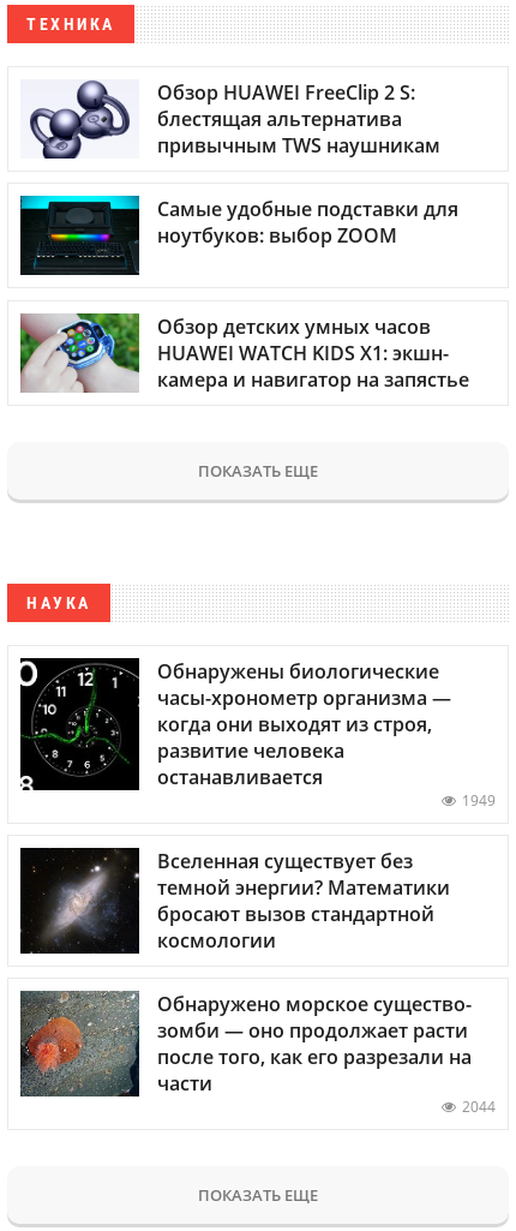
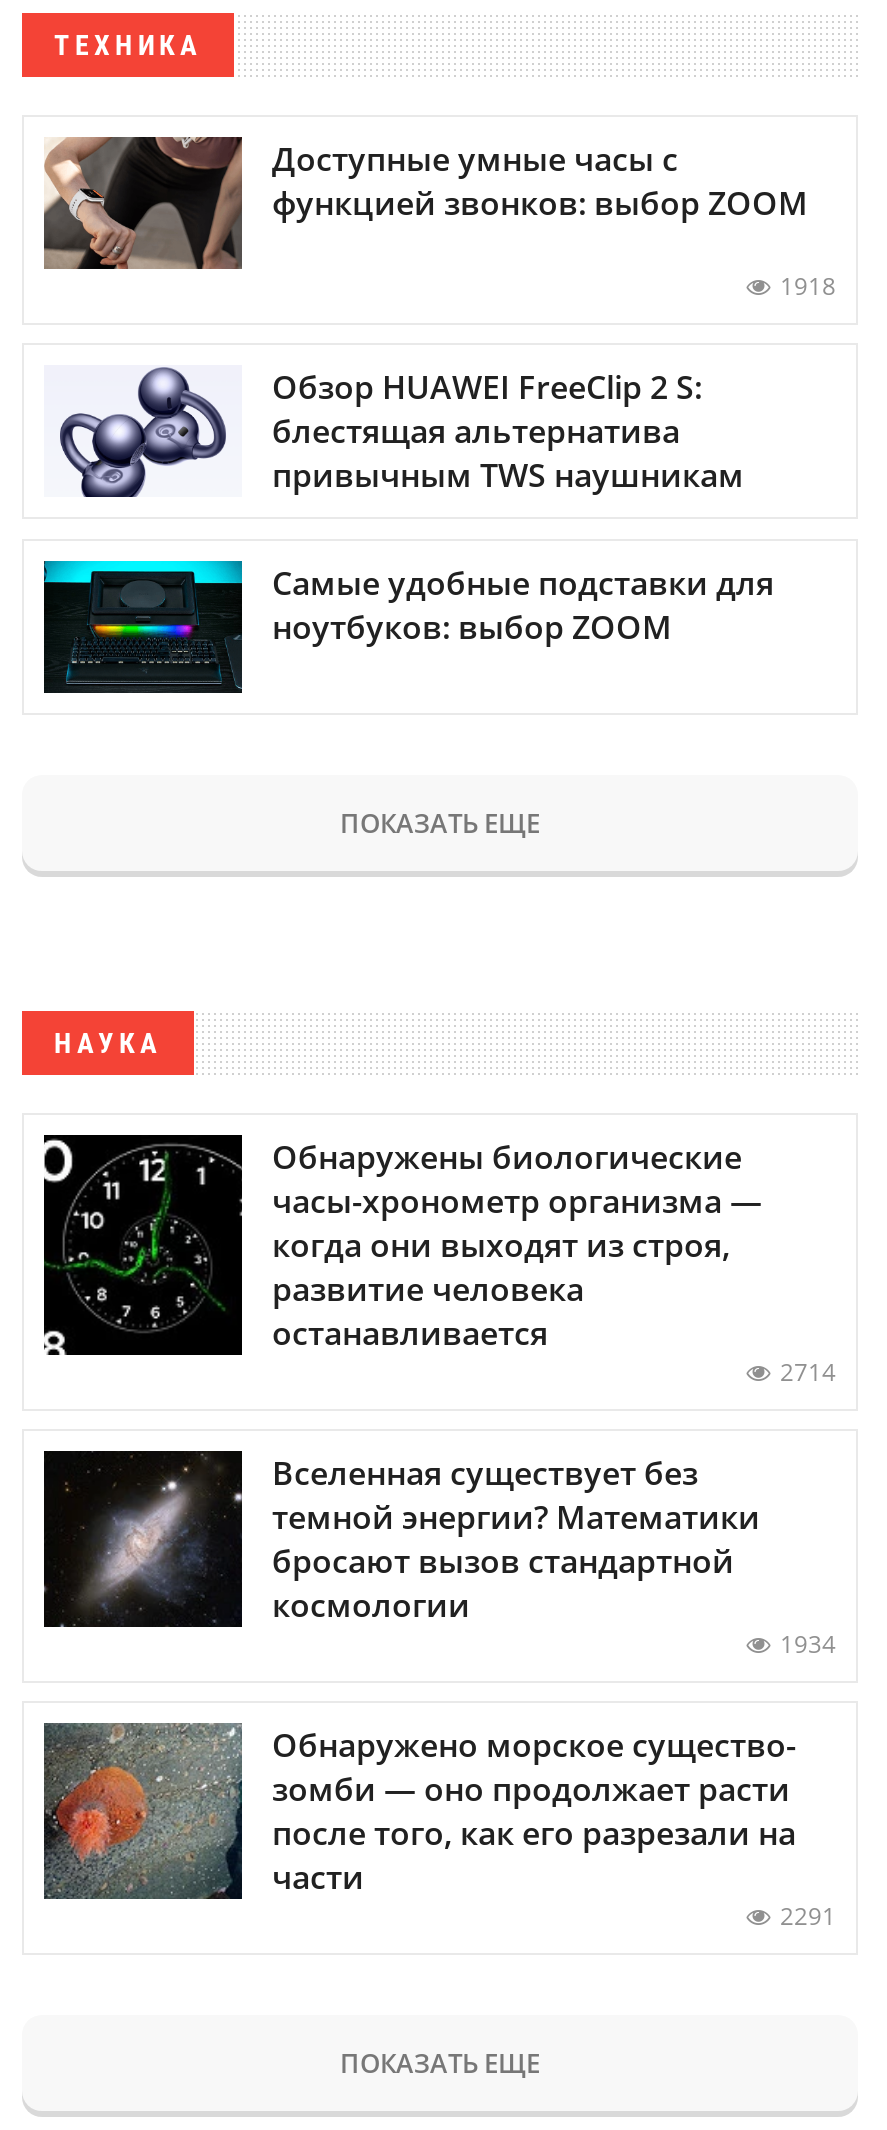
+ [image]
+ Доступные умные часы с
+ функцией звонков: выбор ZOOM
+ 1918

moved down: [image] | блестящая альтернатива | привычным TWS наушникам | Самые удобные подставки для | ноутбуков: выбор ZOOM

- [image]
- Обзор детских умных часов
- HUAWEI WATCH KIDS X1: экшн-
- камера и навигатор на запястье

- 1949
+ 2714

+ 1934

- 2044
+ 2291
